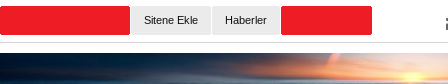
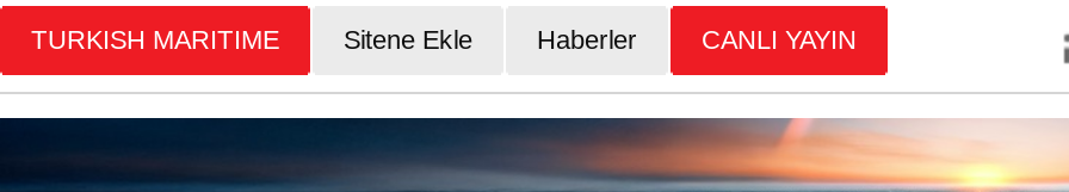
+ TURKISH MARITIME

+ CANLI YAYIN
